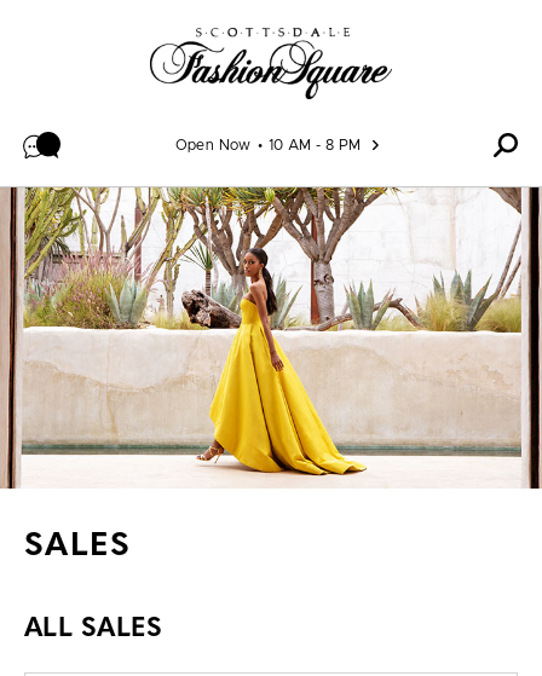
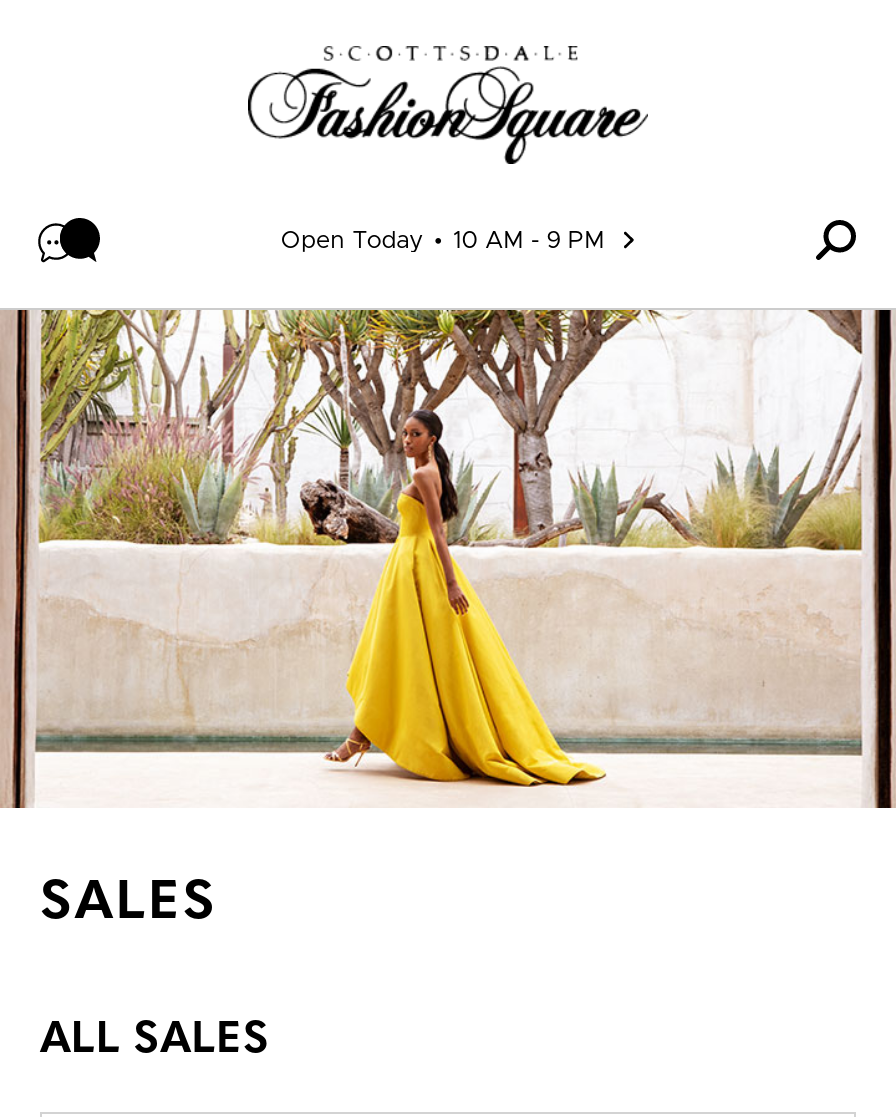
- Open Now
+ Open Today

- 10 AM - 8 PM
+ 10 AM - 9 PM
